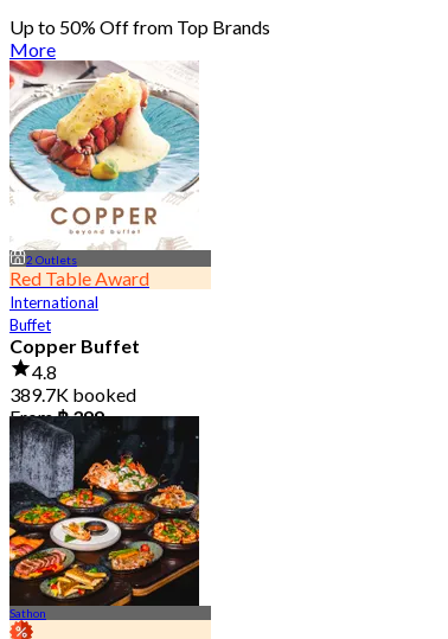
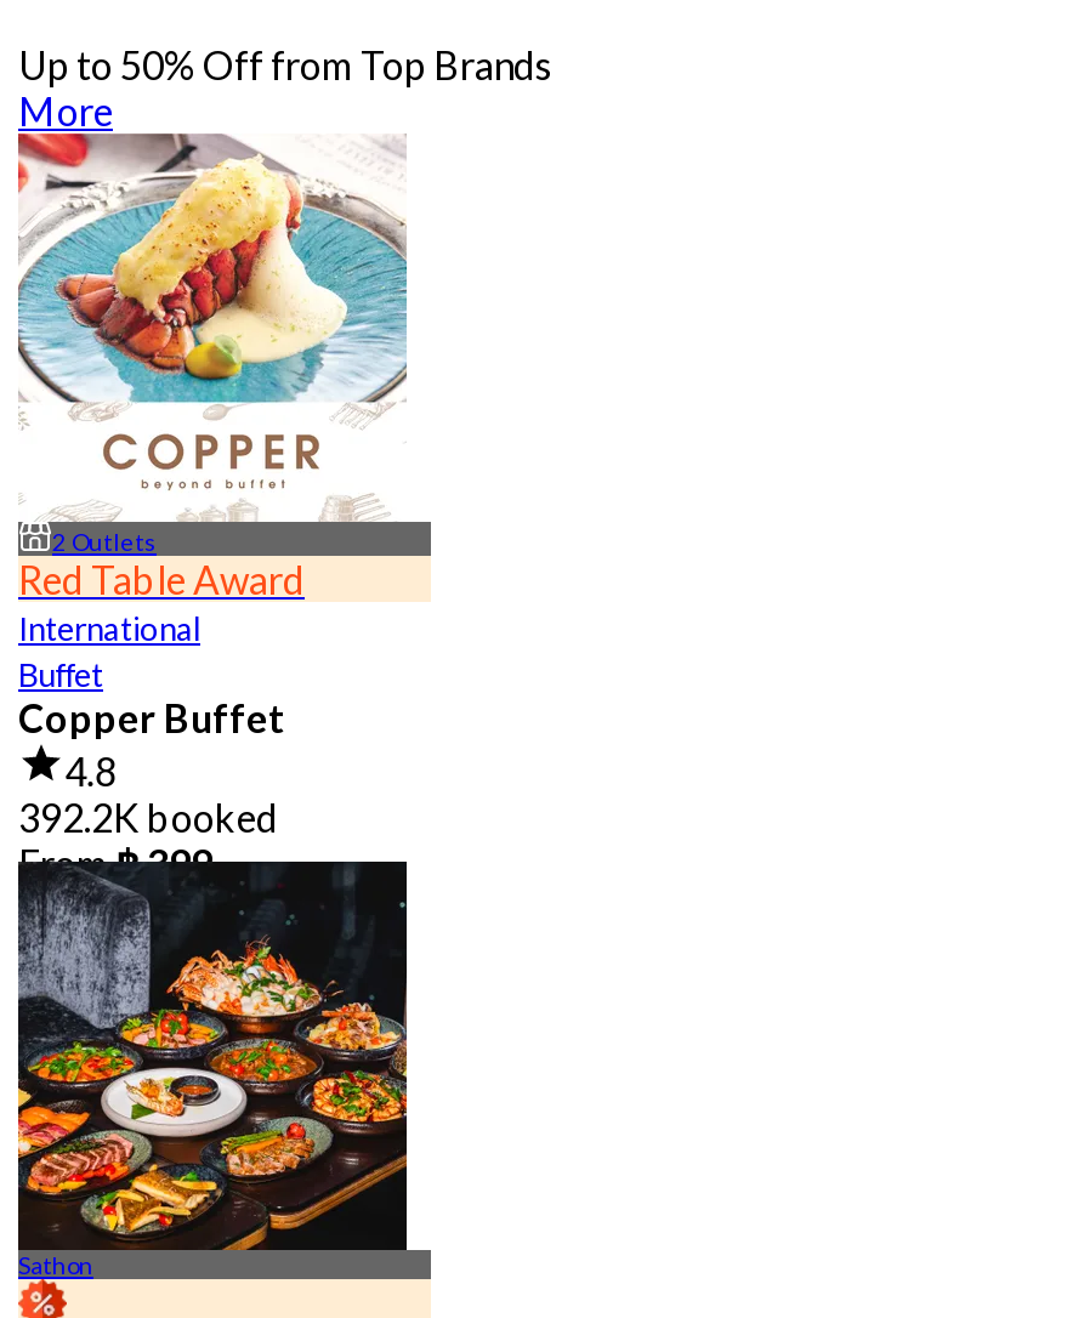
- 389.7K booked
+ 392.2K booked
